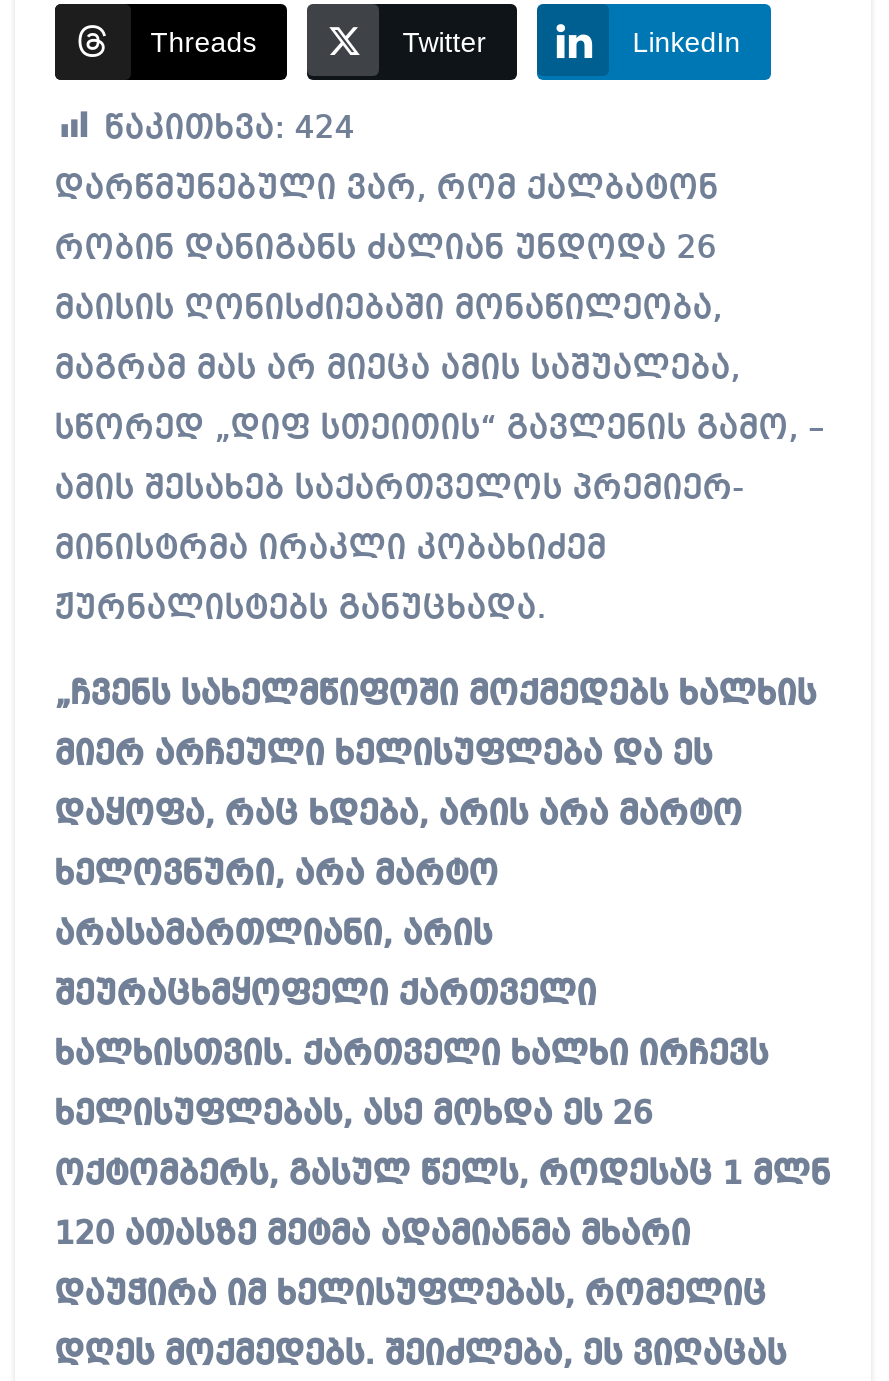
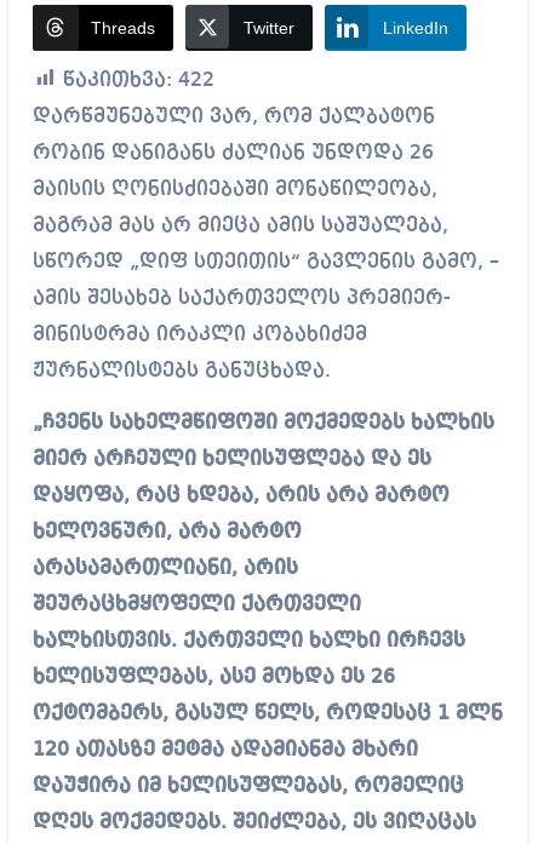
- წაკითხვა: 424
+ წაკითხვა: 422
